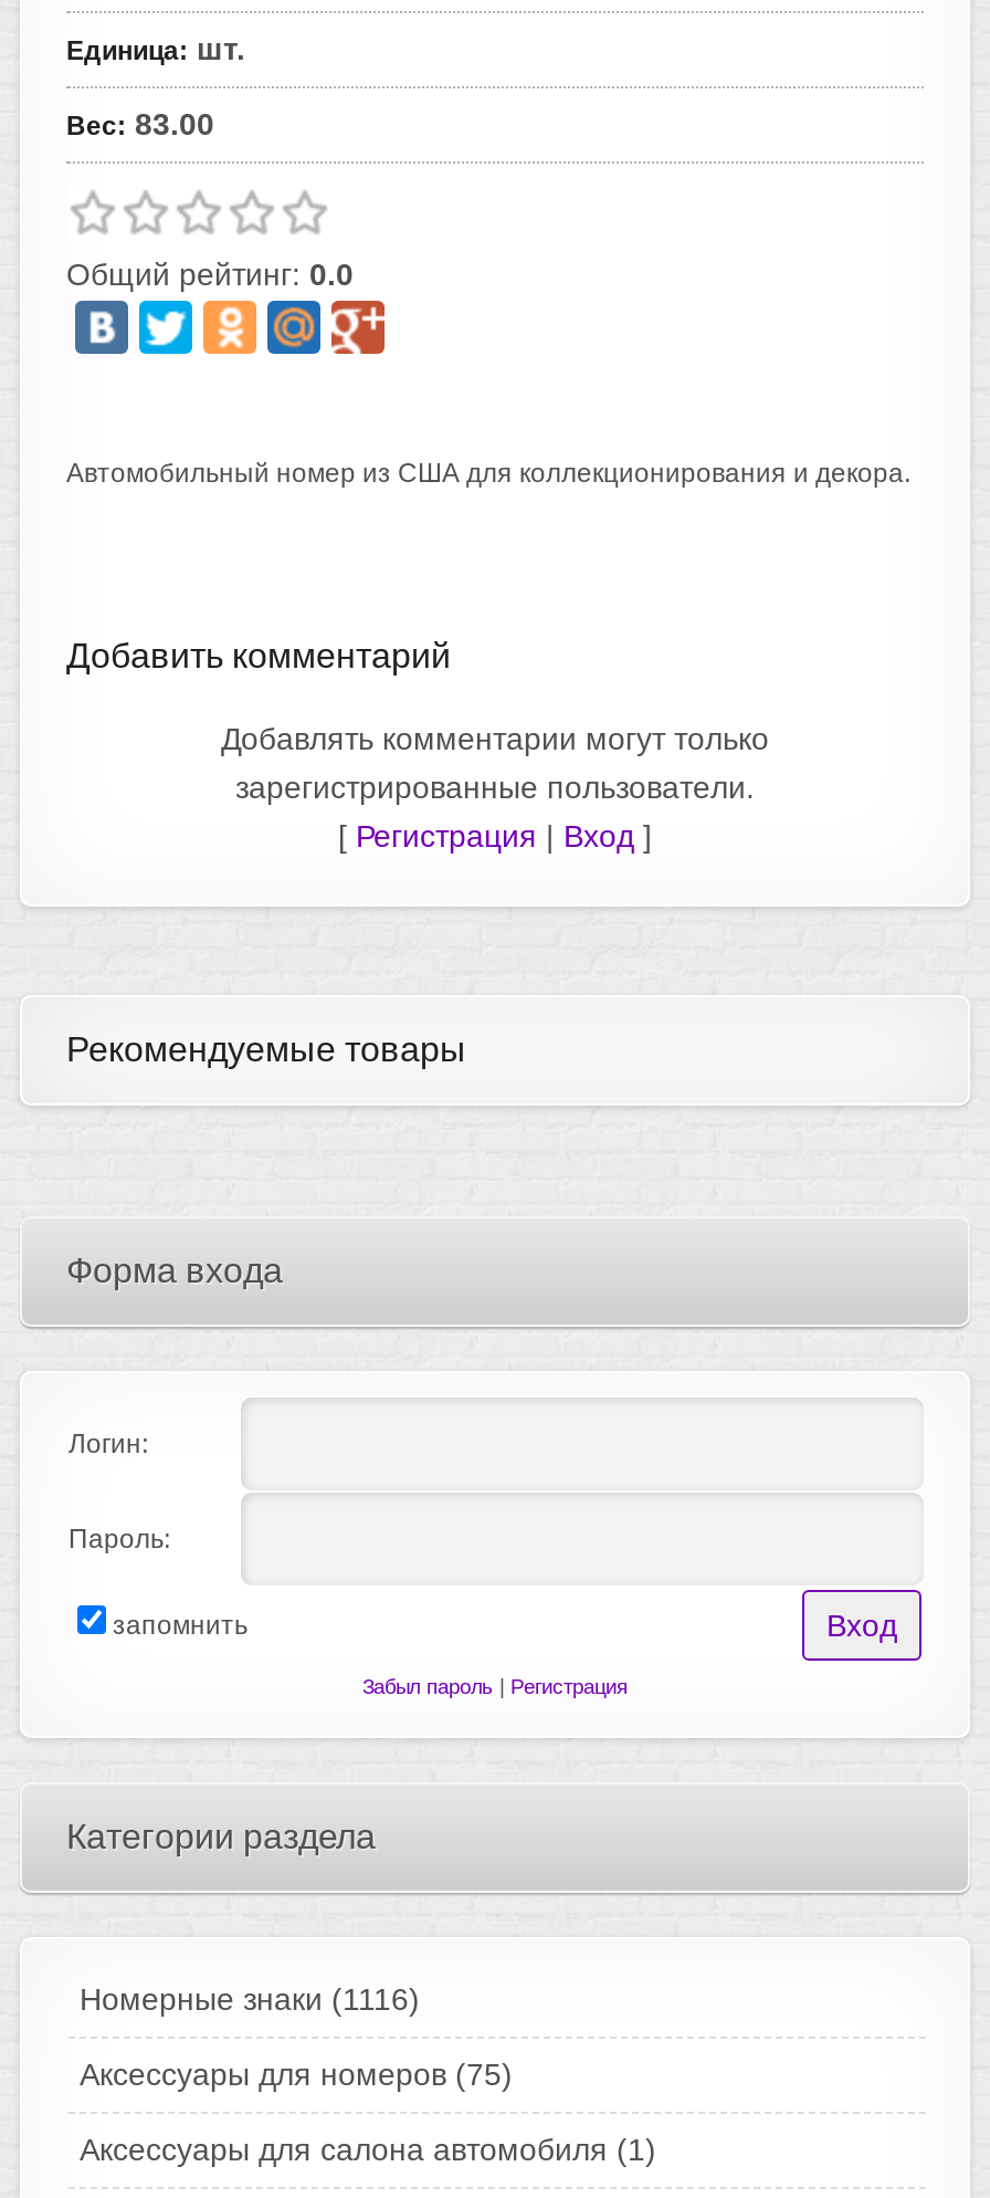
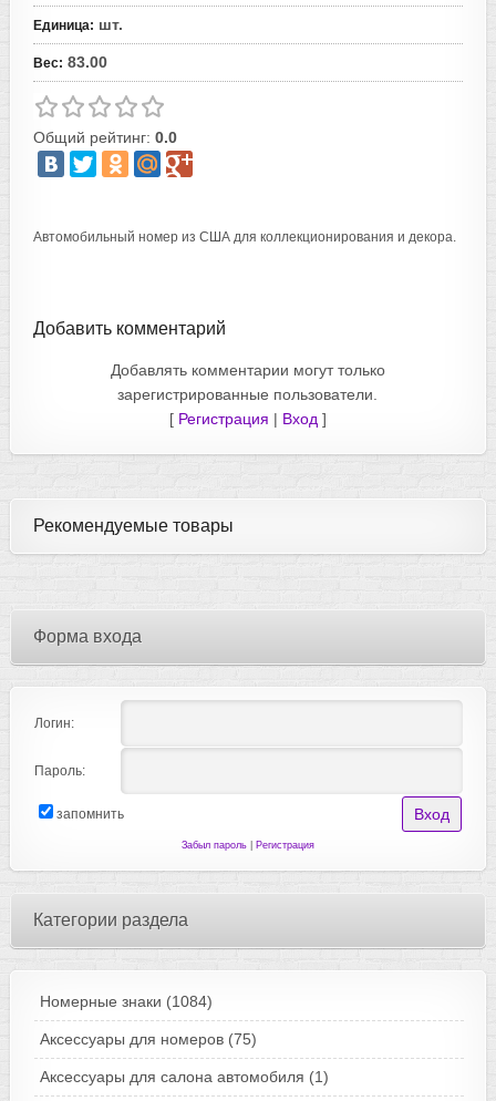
- Номерные знаки (1116)
+ Номерные знаки (1084)
